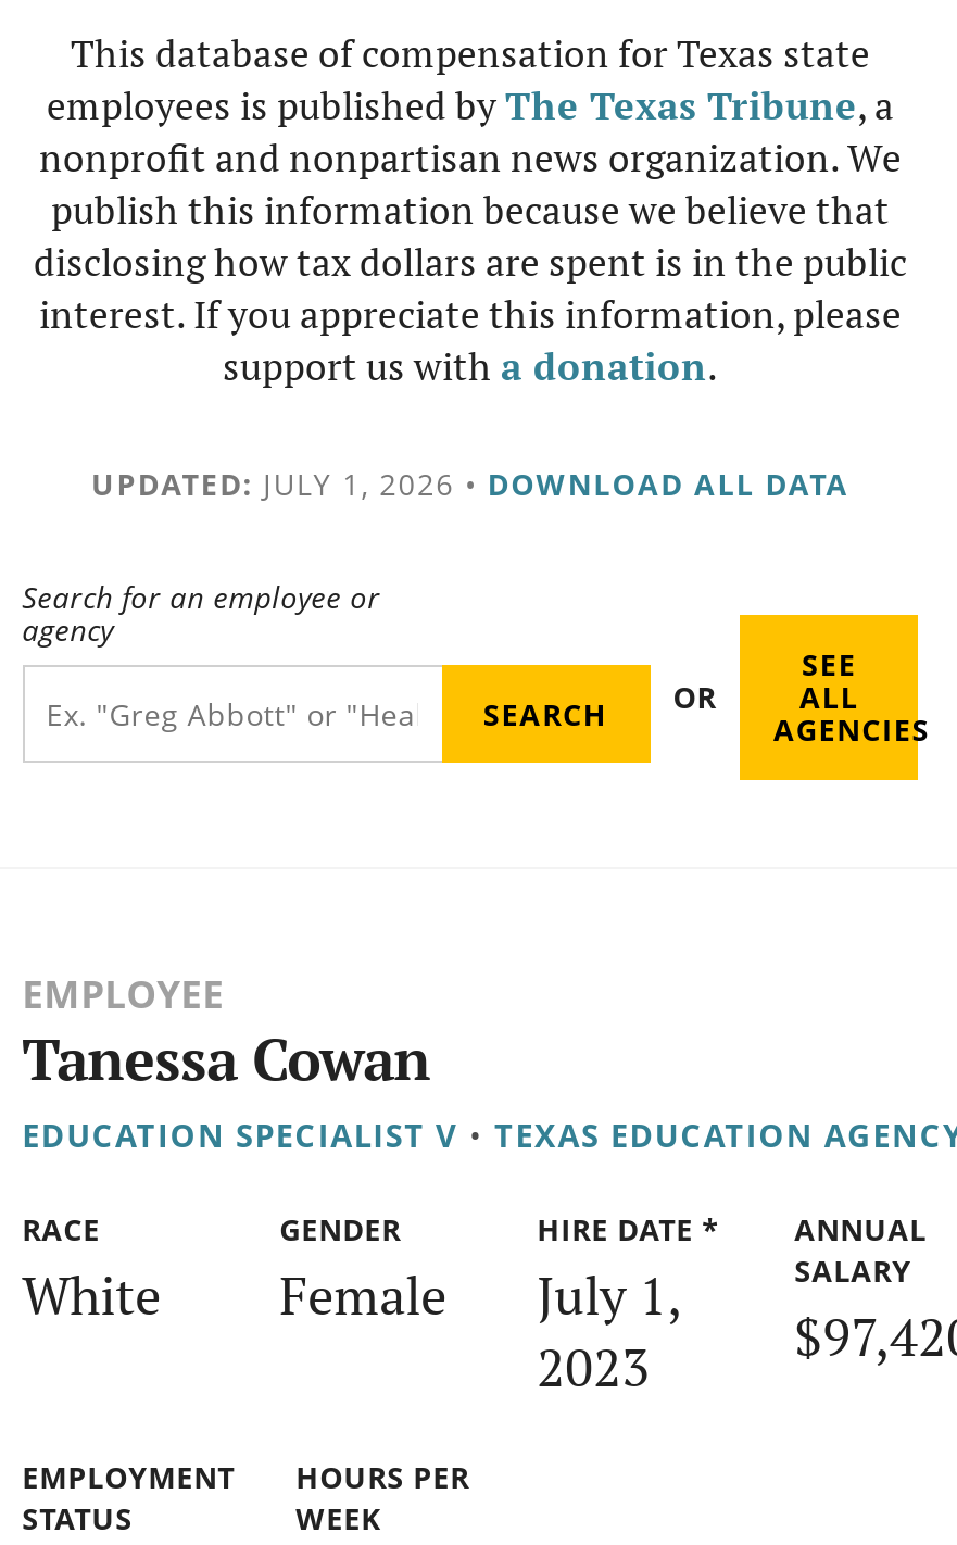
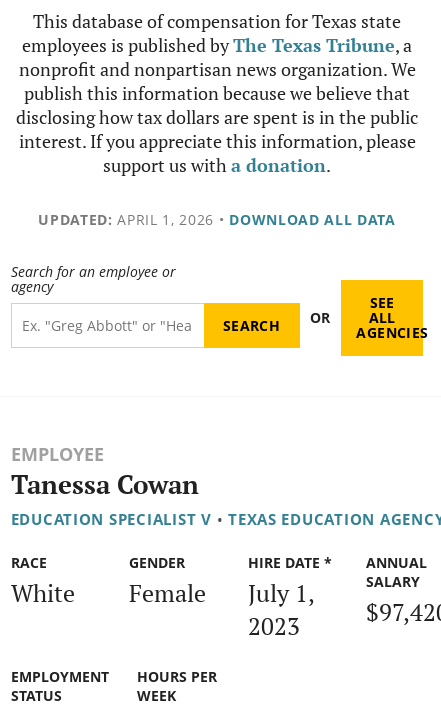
- UPDATED: JULY 1, 2026 • DOWNLOAD ALL DATA
+ UPDATED: APRIL 1, 2026 • DOWNLOAD ALL DATA
